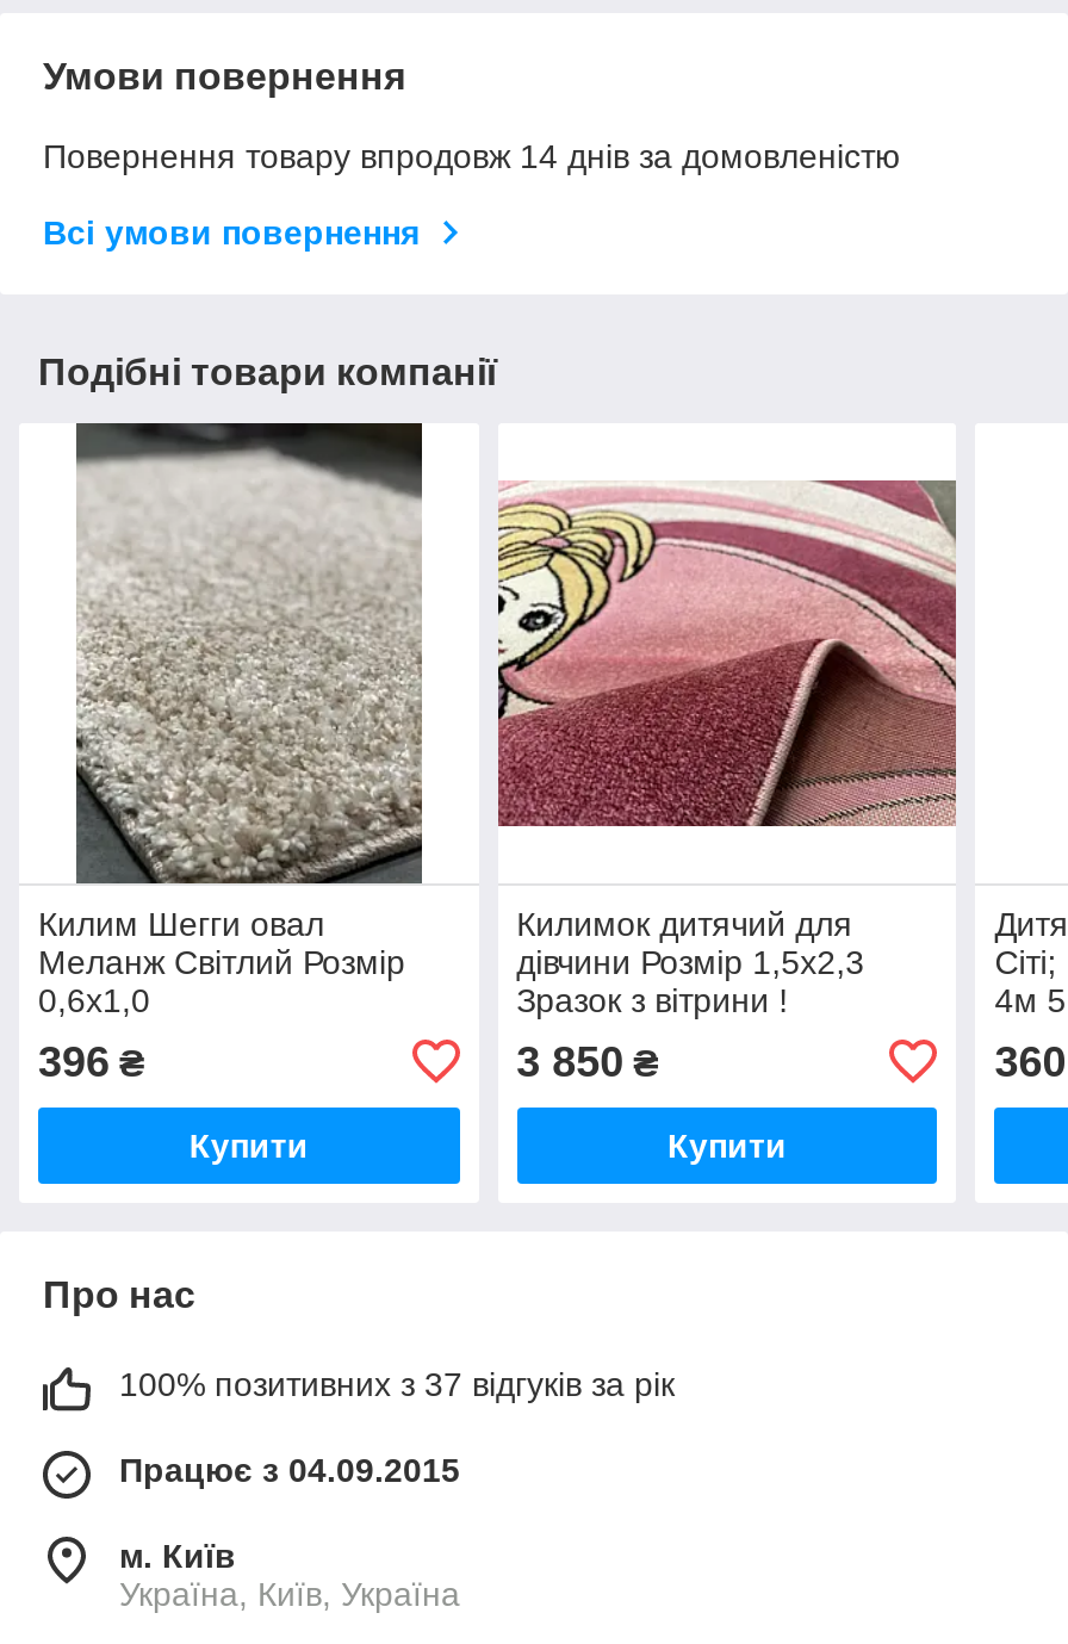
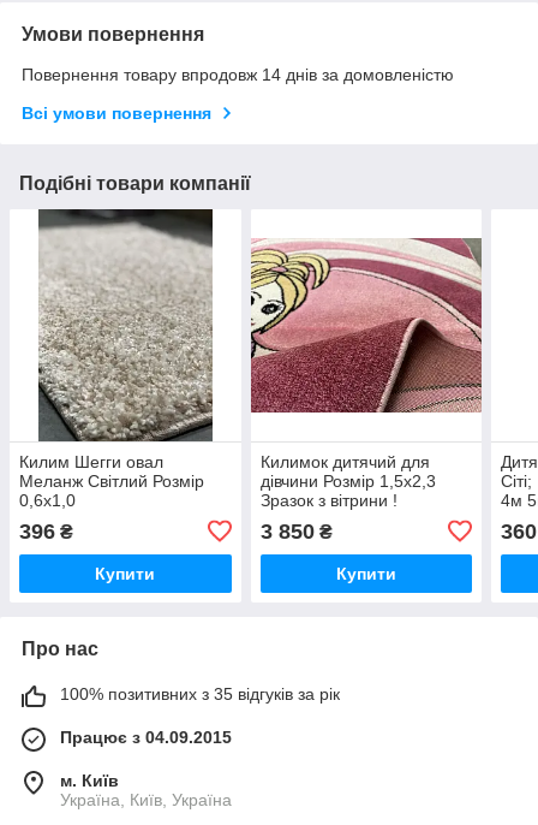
- 100% позитивних з 37 відгуків за рік
+ 100% позитивних з 35 відгуків за рік
